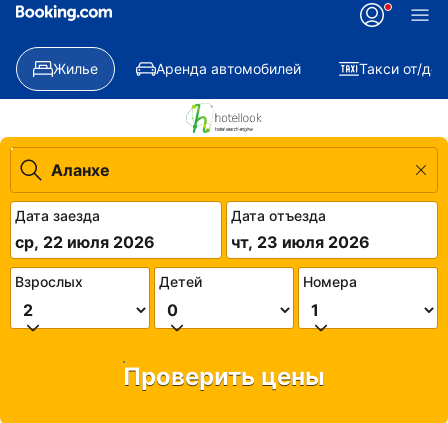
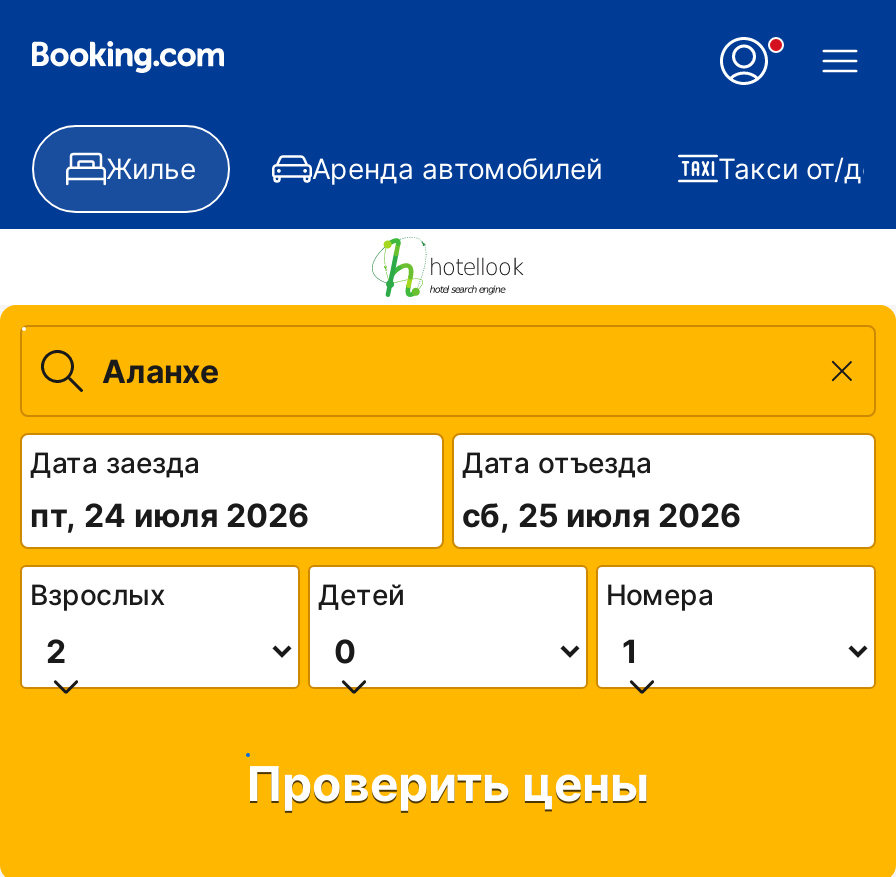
- ср, 22 июля 2026
+ пт, 24 июля 2026

- чт, 23 июля 2026
+ сб, 25 июля 2026
